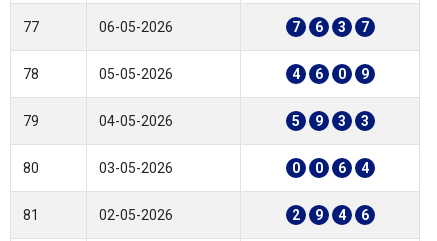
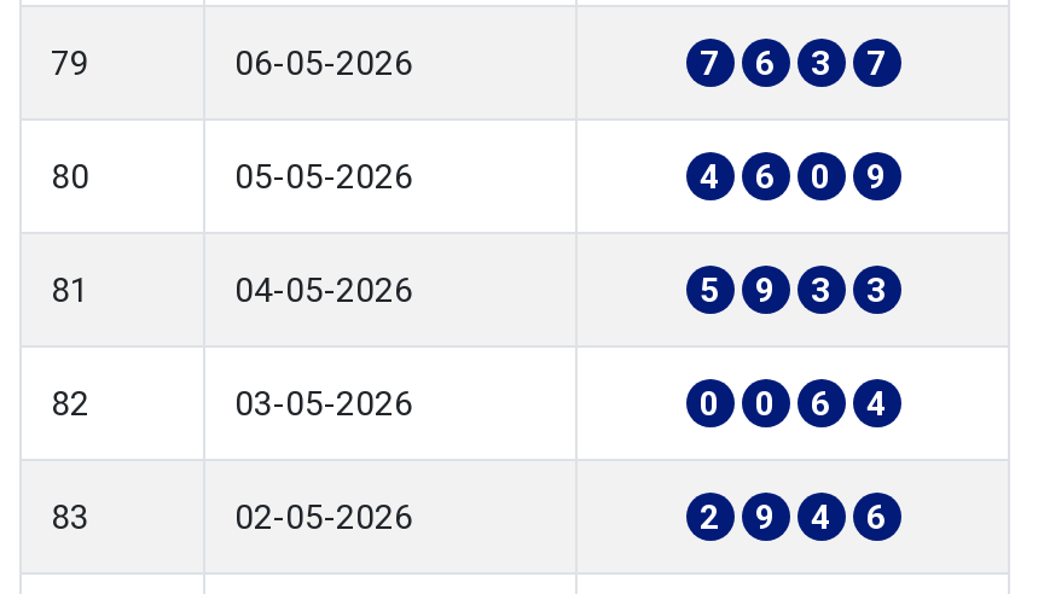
- 77
+ 79

- 78
+ 80

- 79
+ 81

- 80
+ 82

- 81
+ 83
